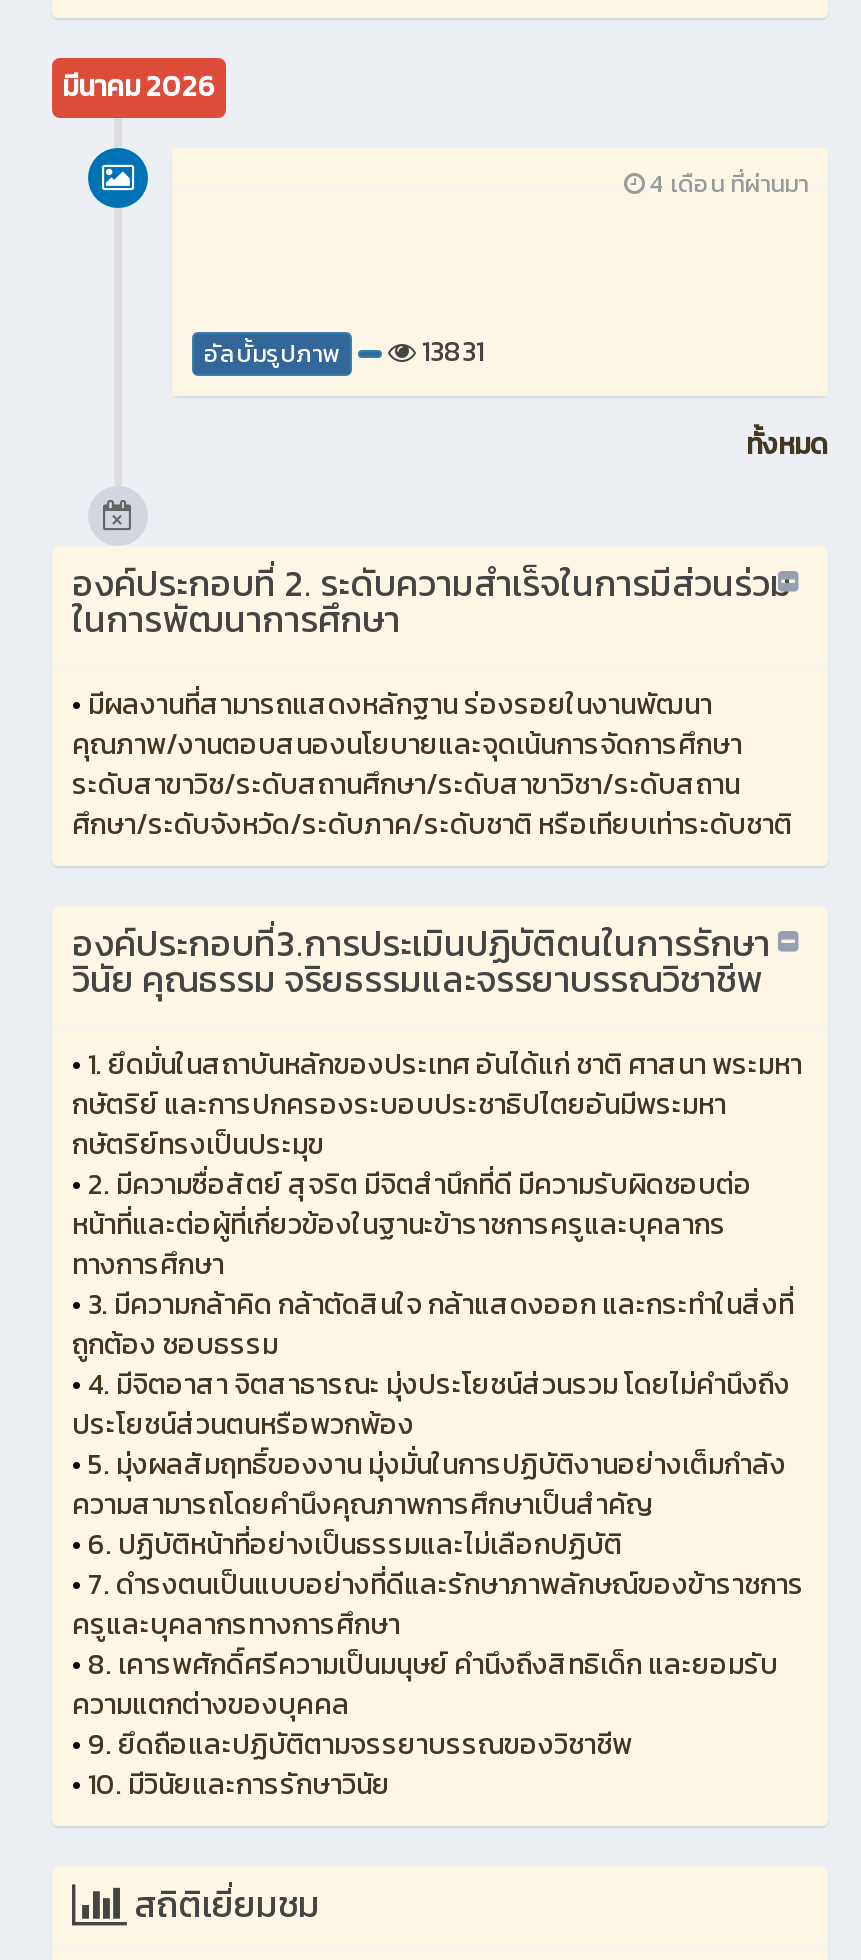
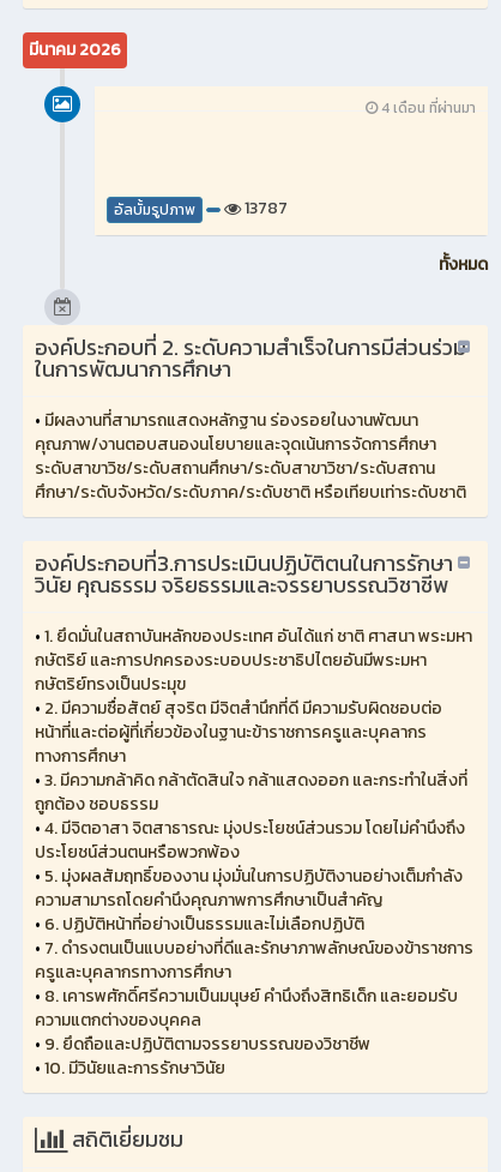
- 13831
+ 13787
